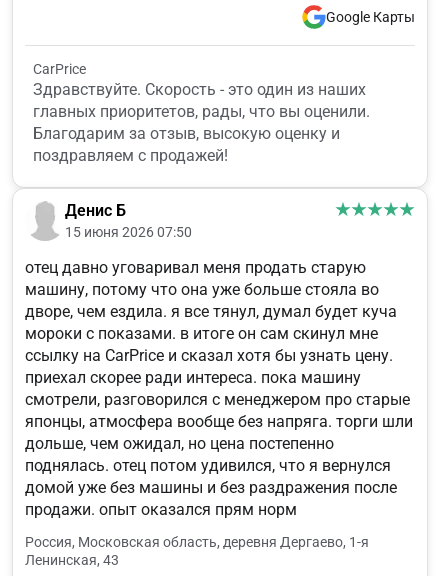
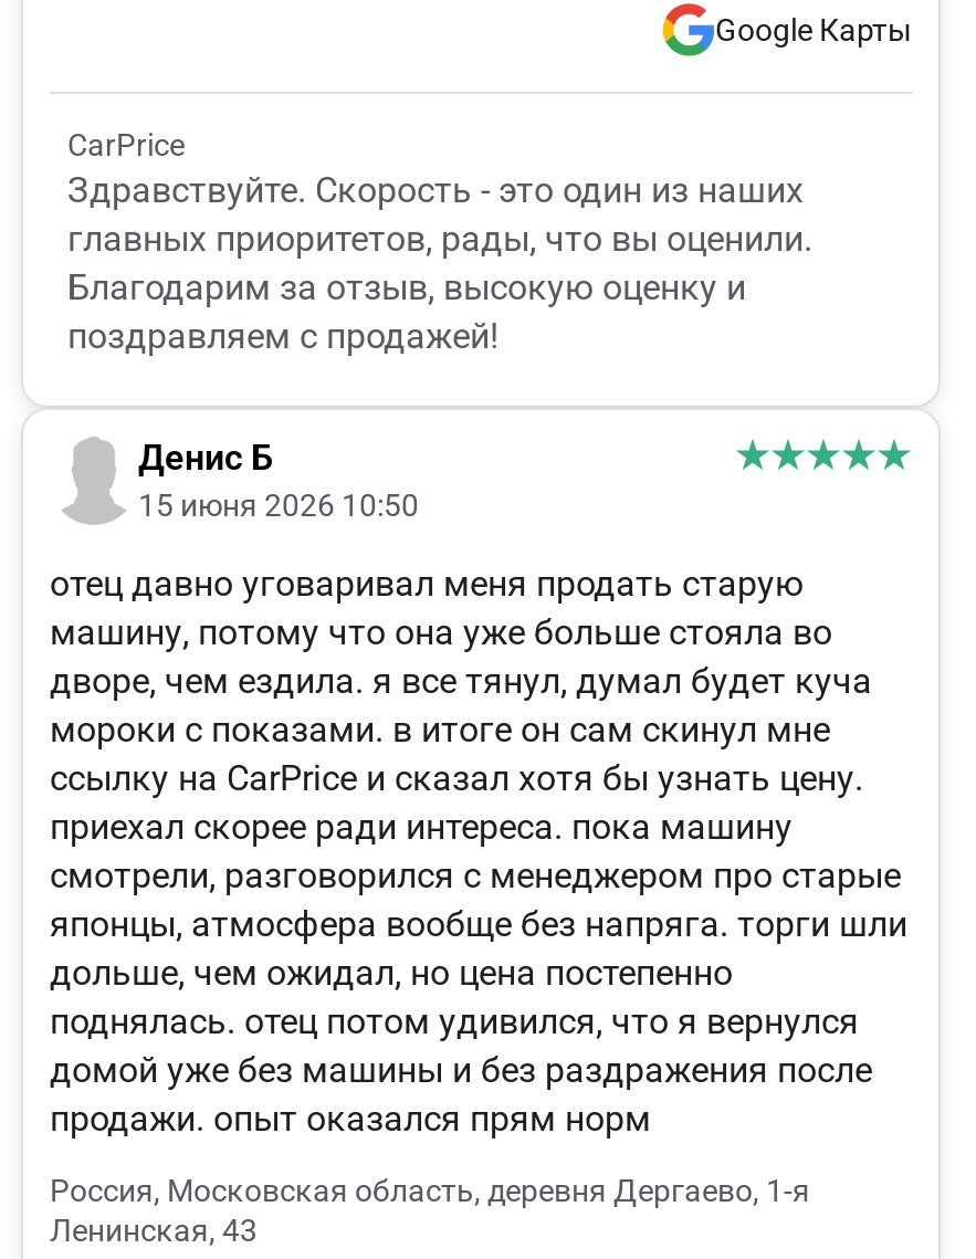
- 15 июня 2026 07:50
+ 15 июня 2026 10:50
